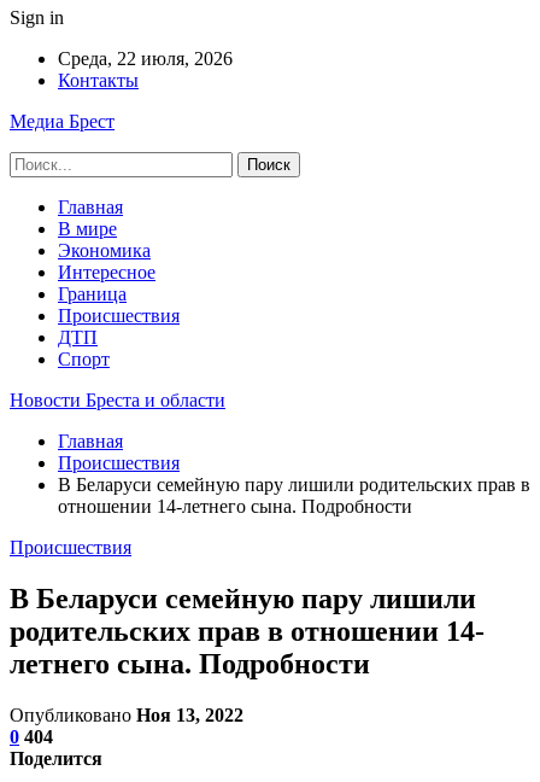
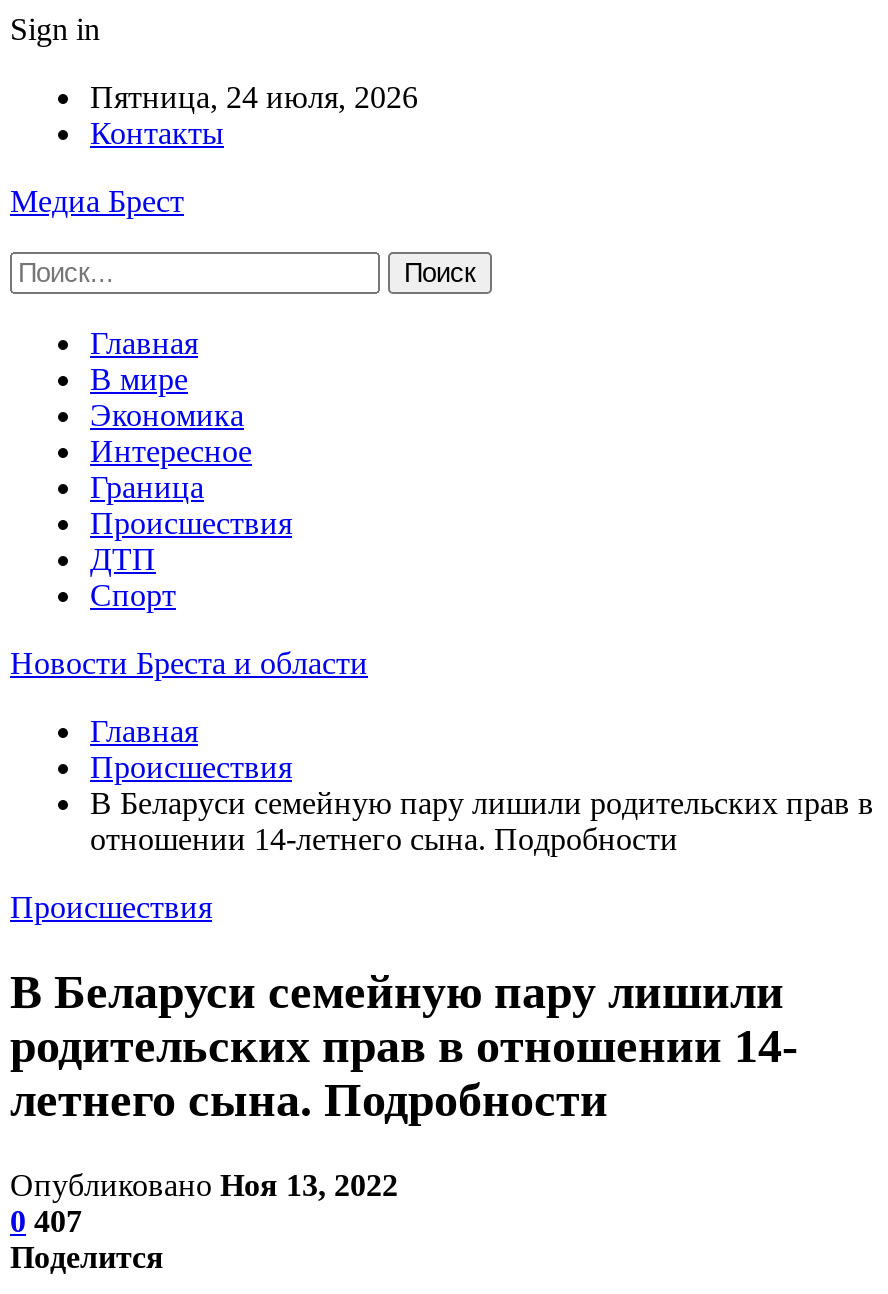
- Среда, 22 июля, 2026
+ Пятница, 24 июля, 2026

- 0 404
+ 0 407
